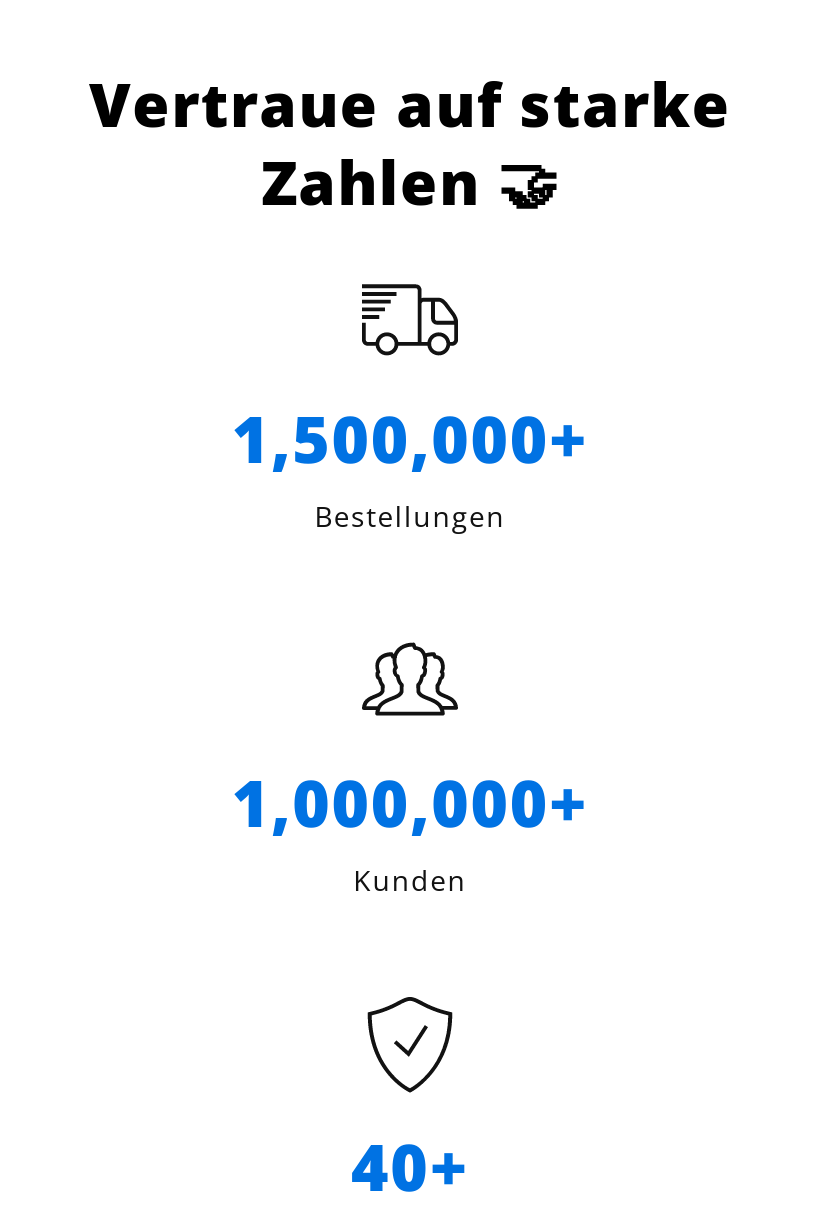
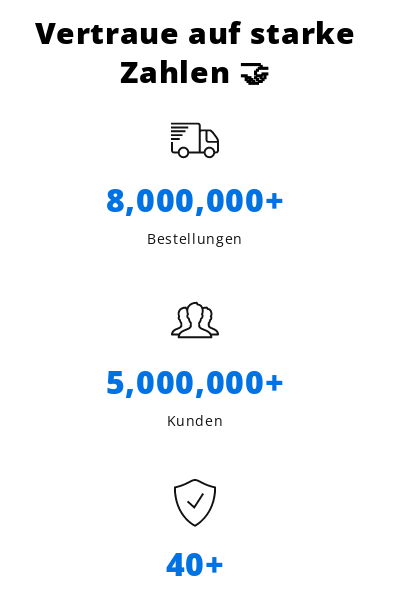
- 1,500,000+
+ 8,000,000+

- 1,000,000+
+ 5,000,000+
